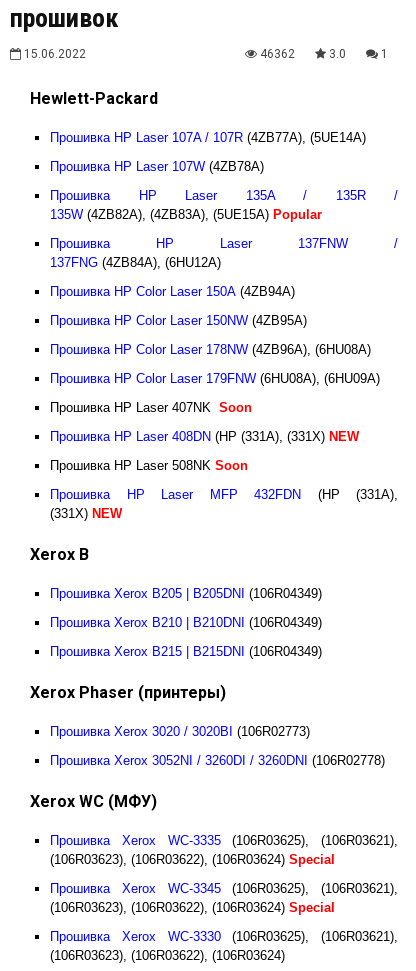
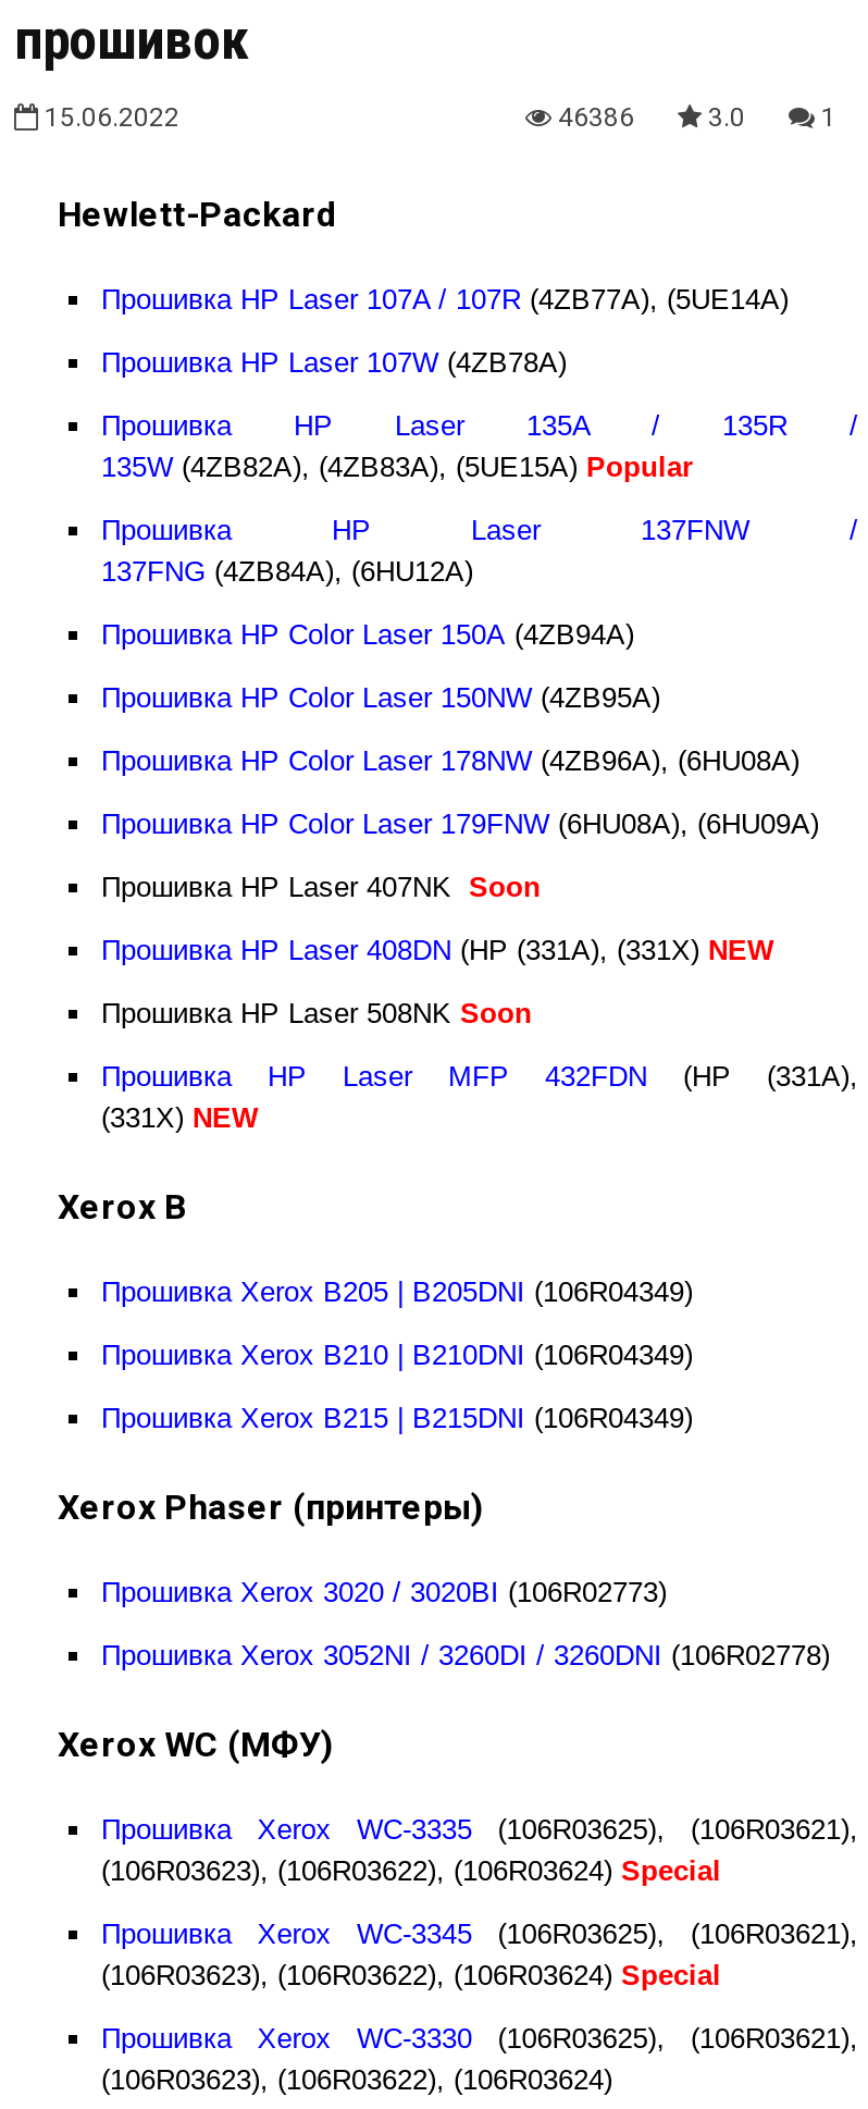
- 46362
+ 46386
